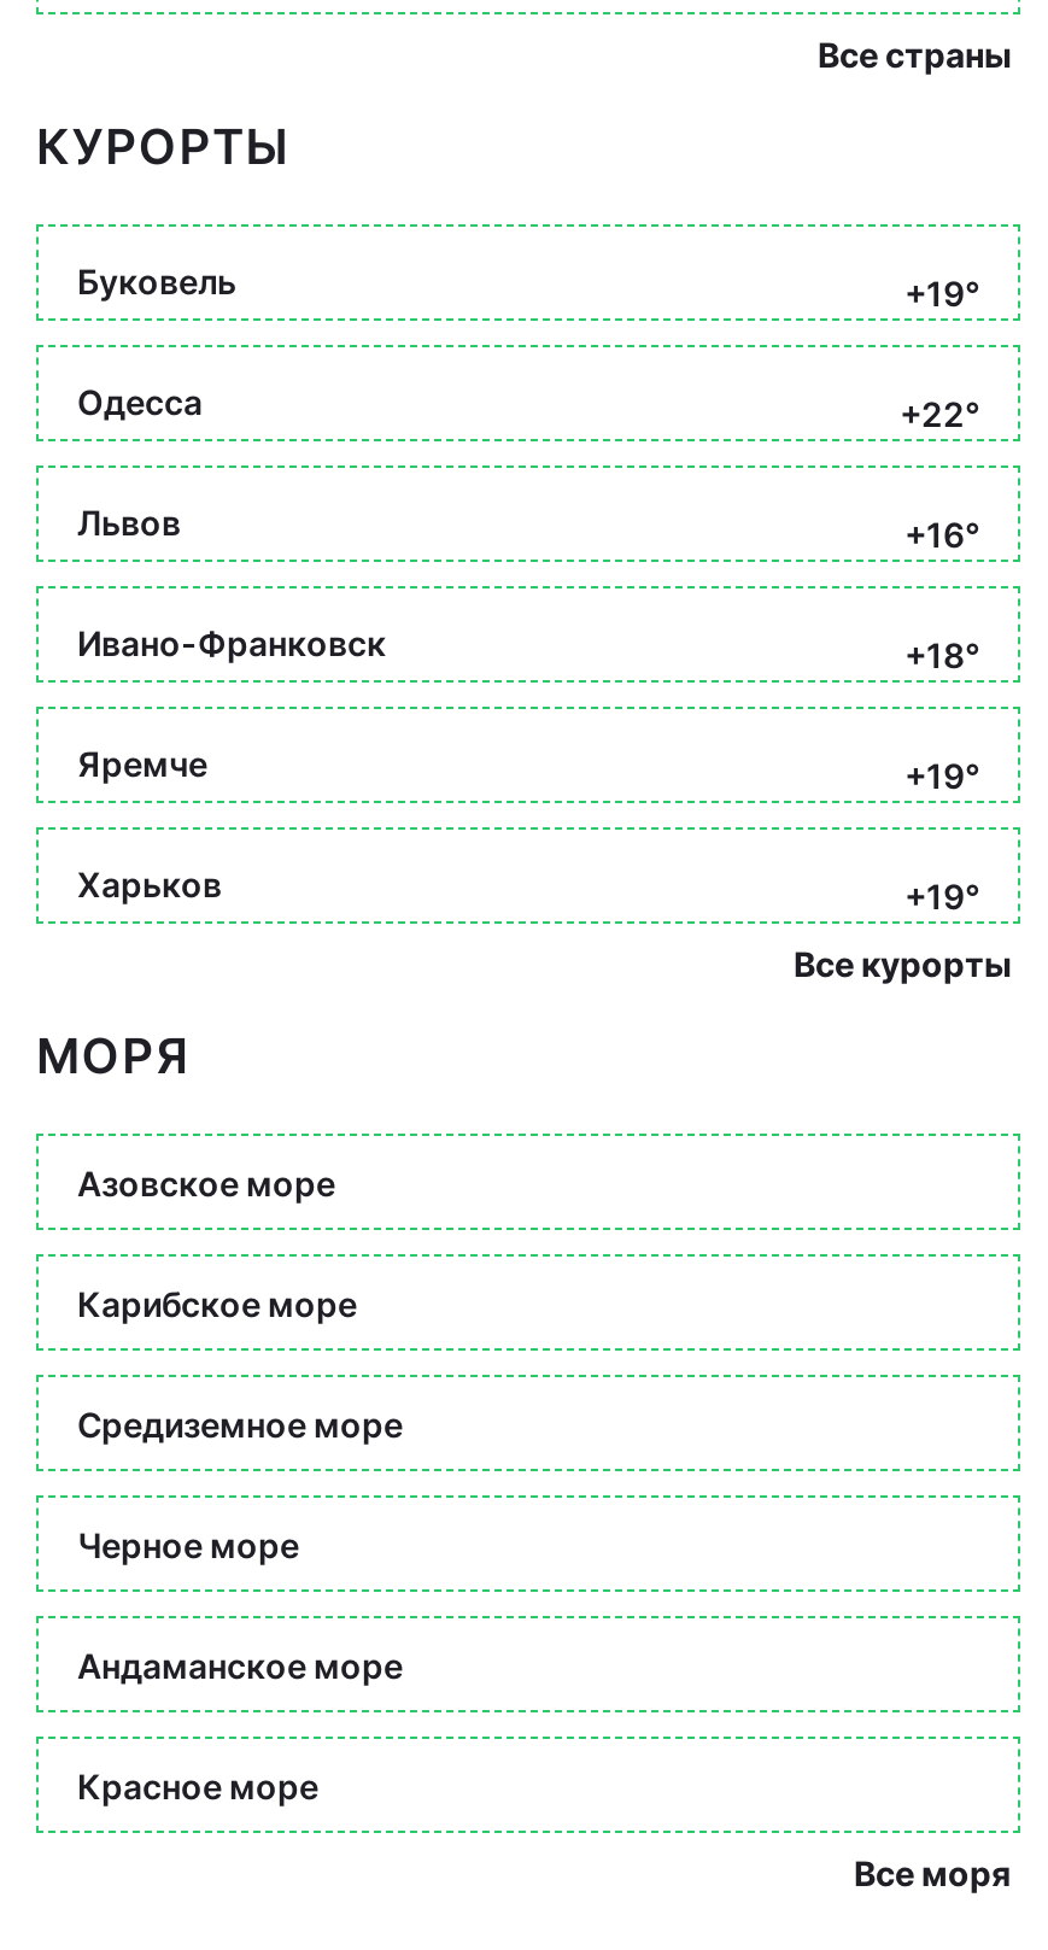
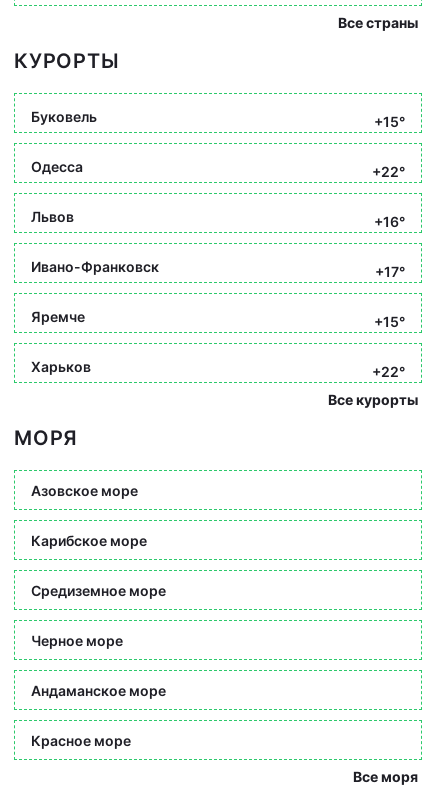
- +19°
+ +15°

- +18°
+ +17°

- +19°
+ +15°

- +19°
+ +22°
